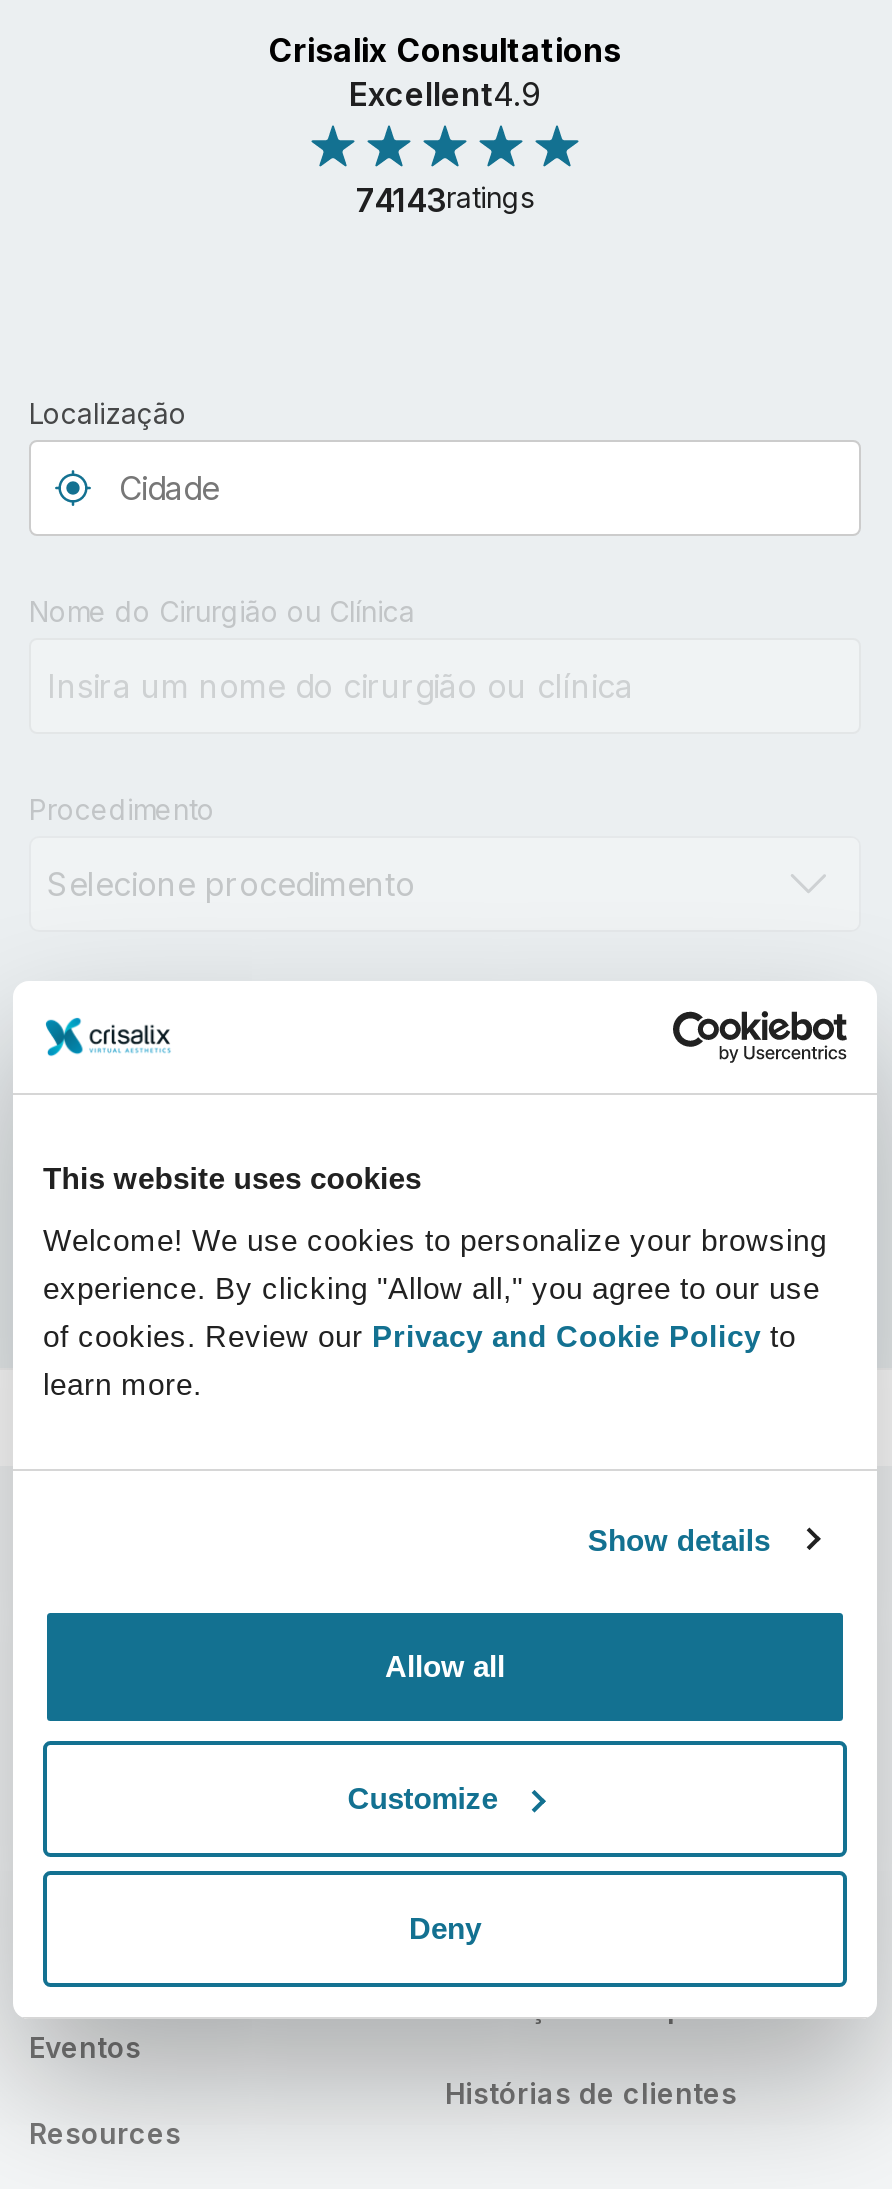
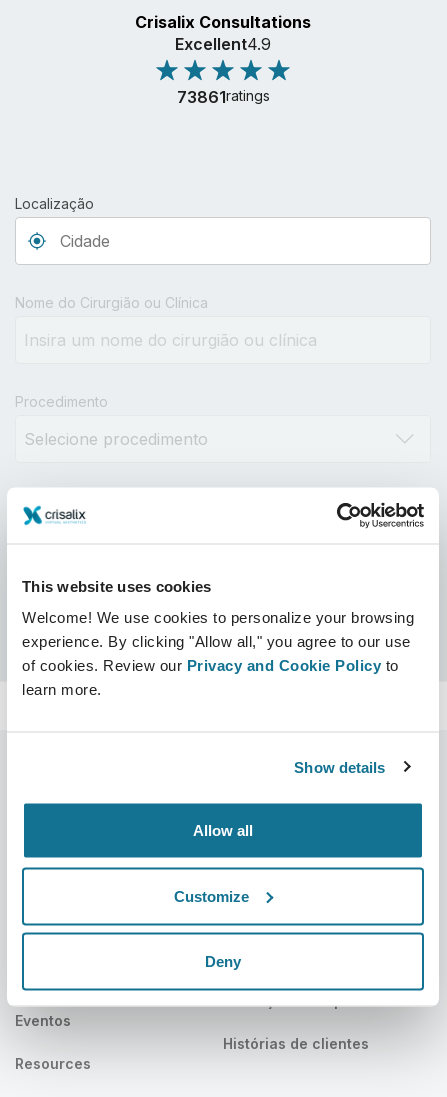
- 74143ratings
+ 73861ratings
